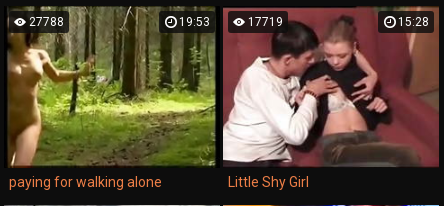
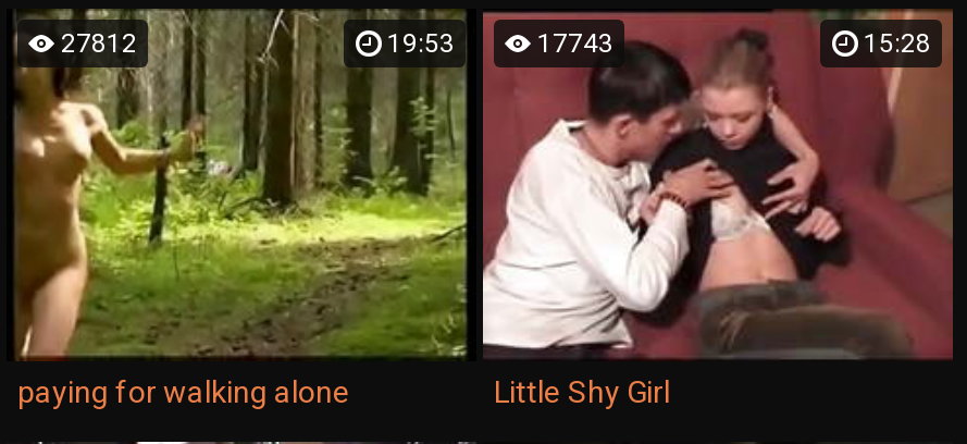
- 27788
+ 27812

- 17719
+ 17743
